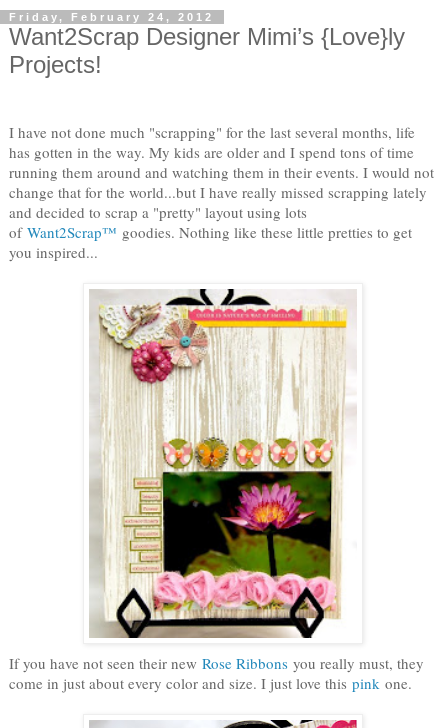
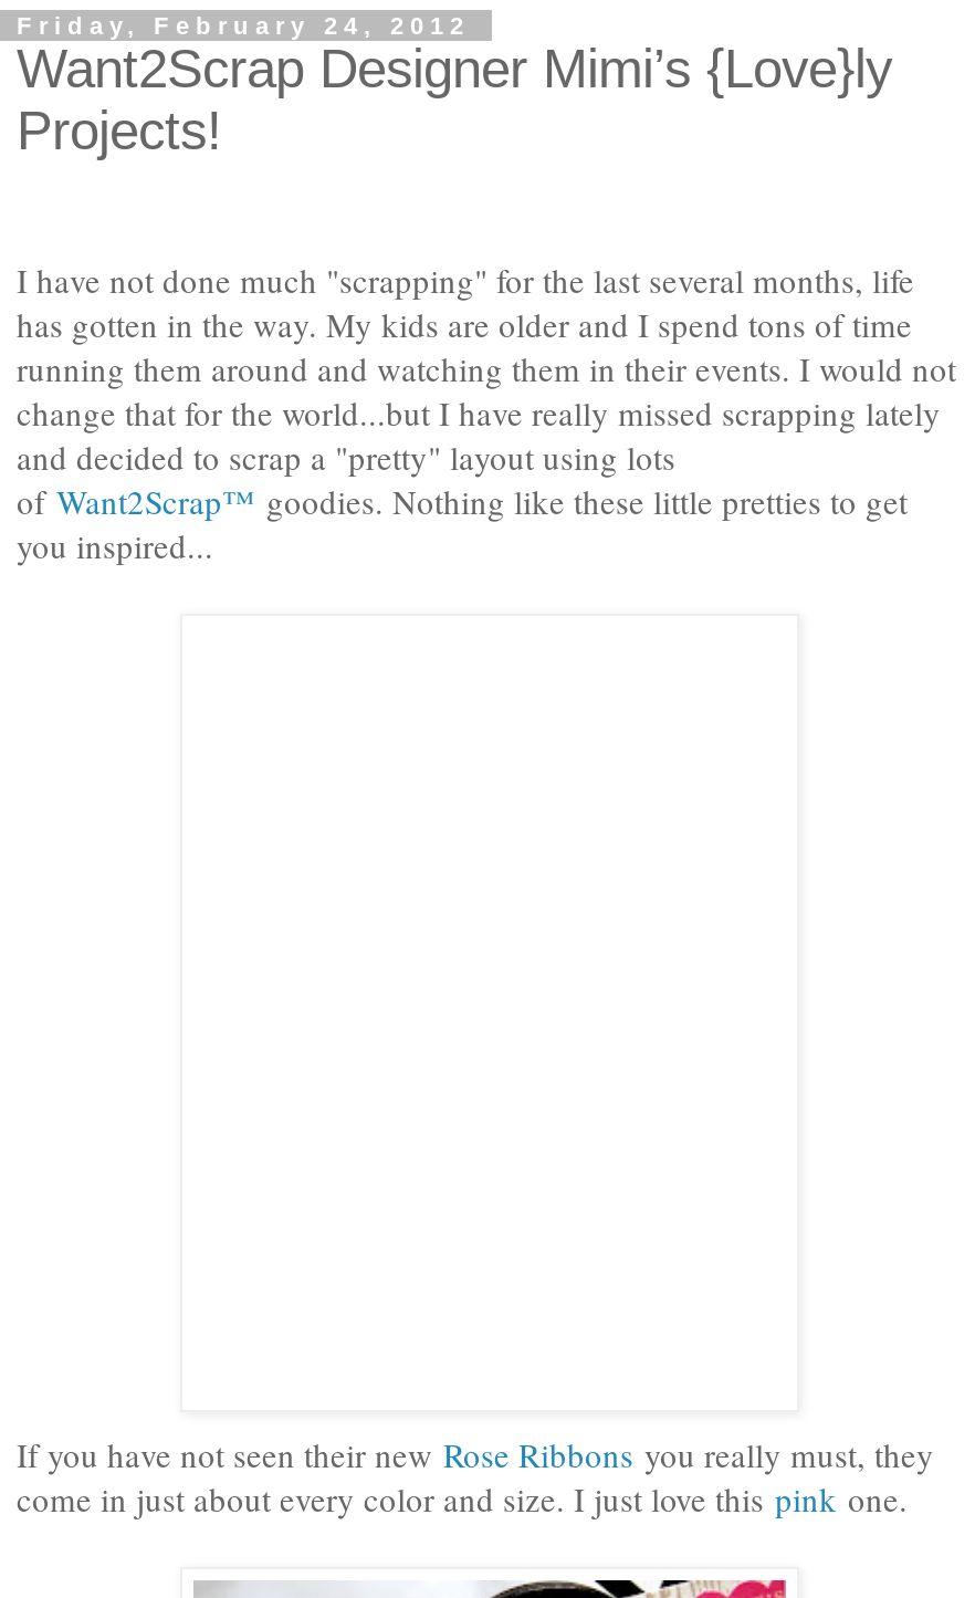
- [image]
